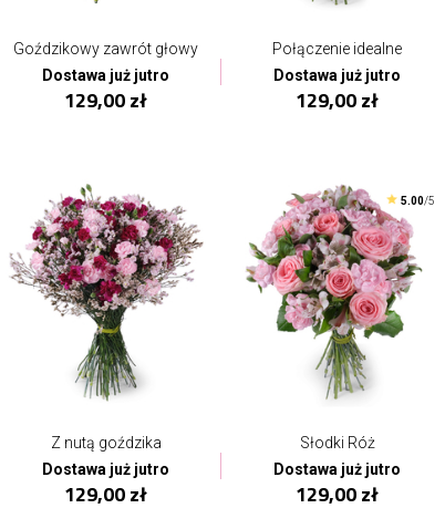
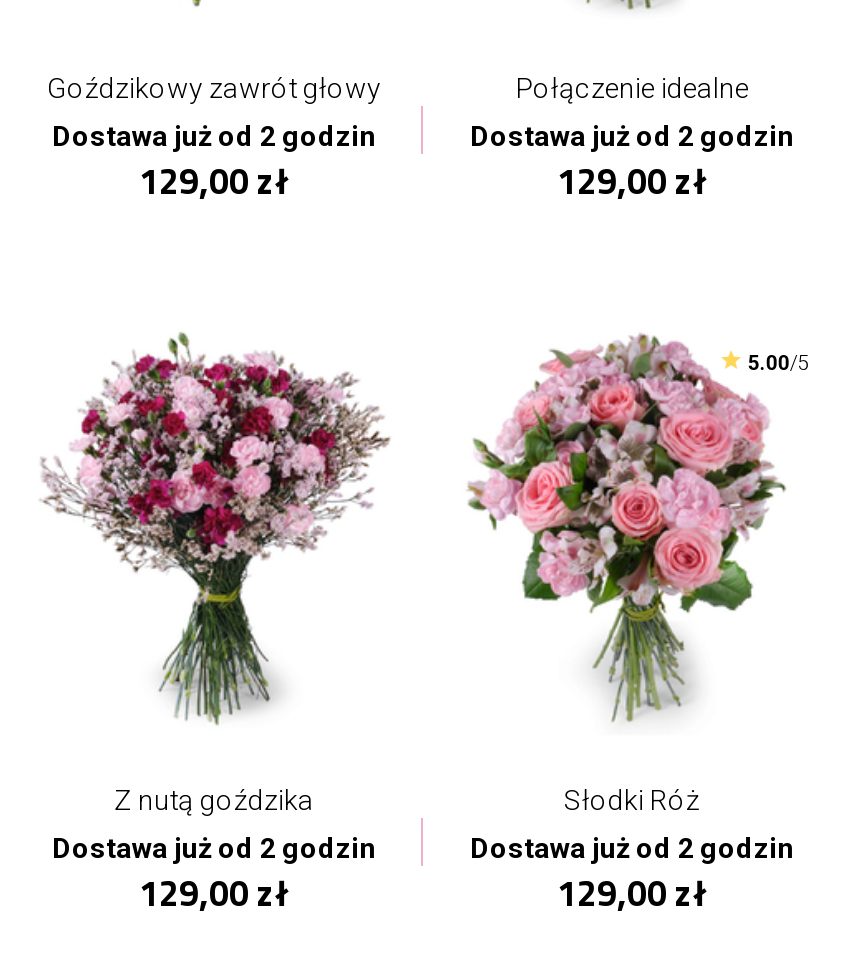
- Dostawa już jutro
+ Dostawa już od 2 godzin

- Dostawa już jutro
+ Dostawa już od 2 godzin

- Dostawa już jutro
+ Dostawa już od 2 godzin

- Dostawa już jutro
+ Dostawa już od 2 godzin
